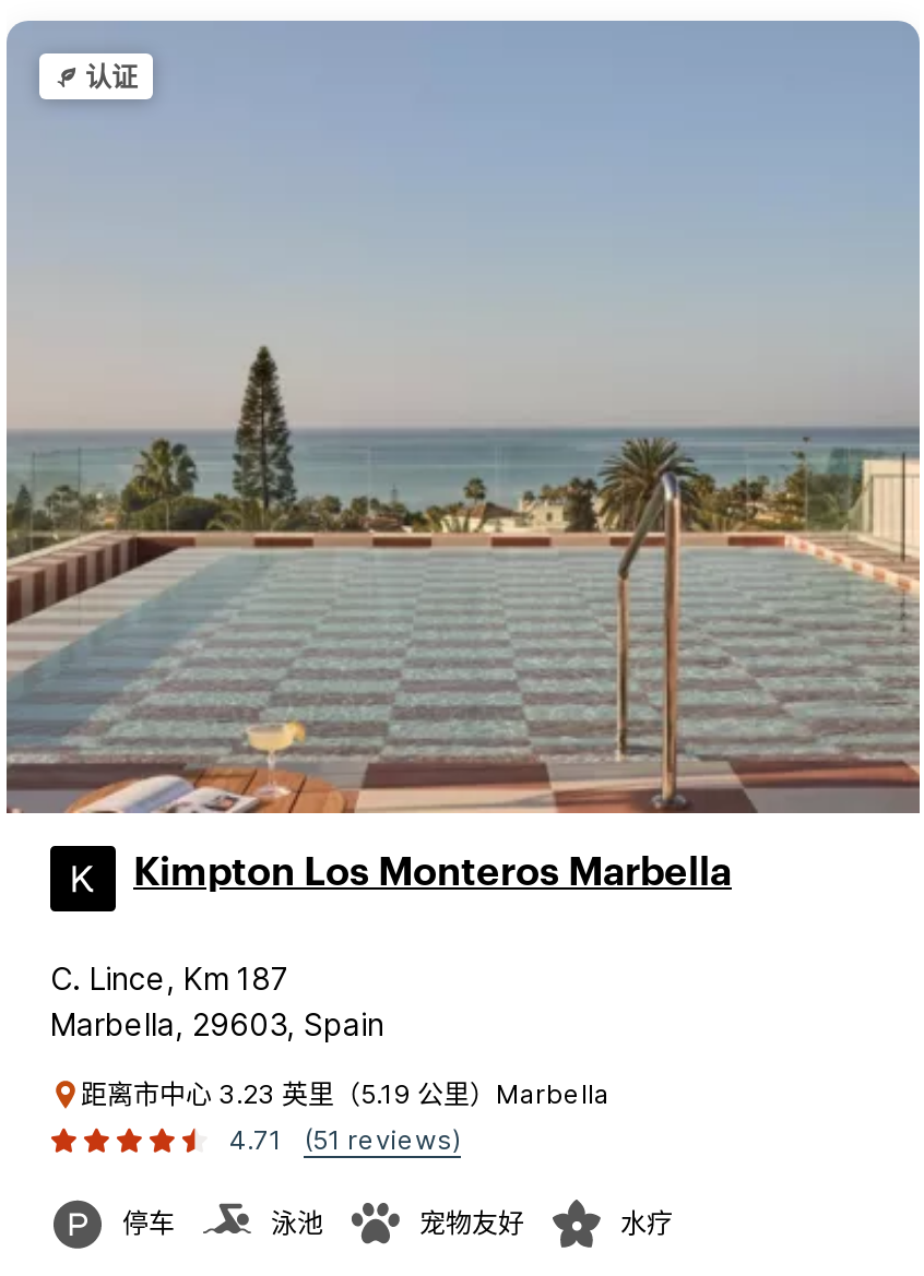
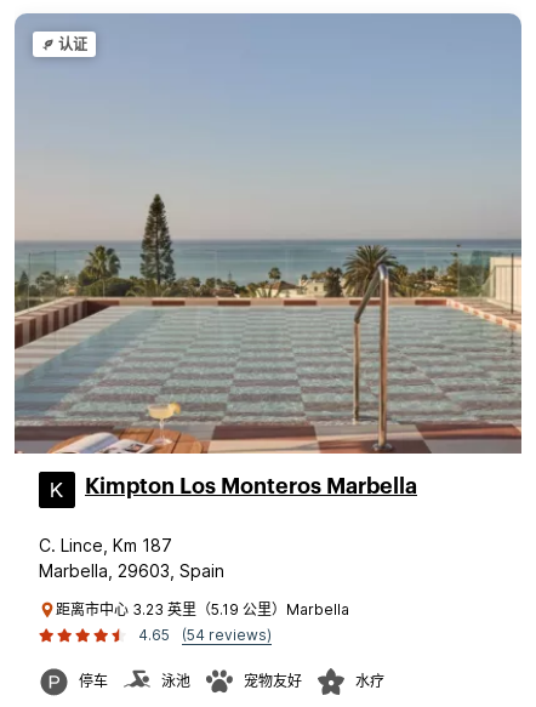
- 4.71
+ 4.65

- (51 reviews)
+ (54 reviews)
